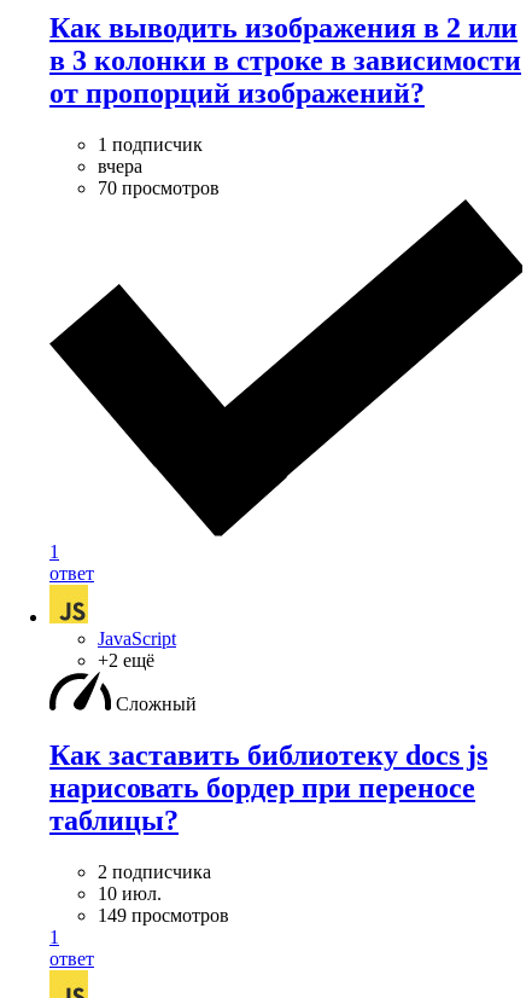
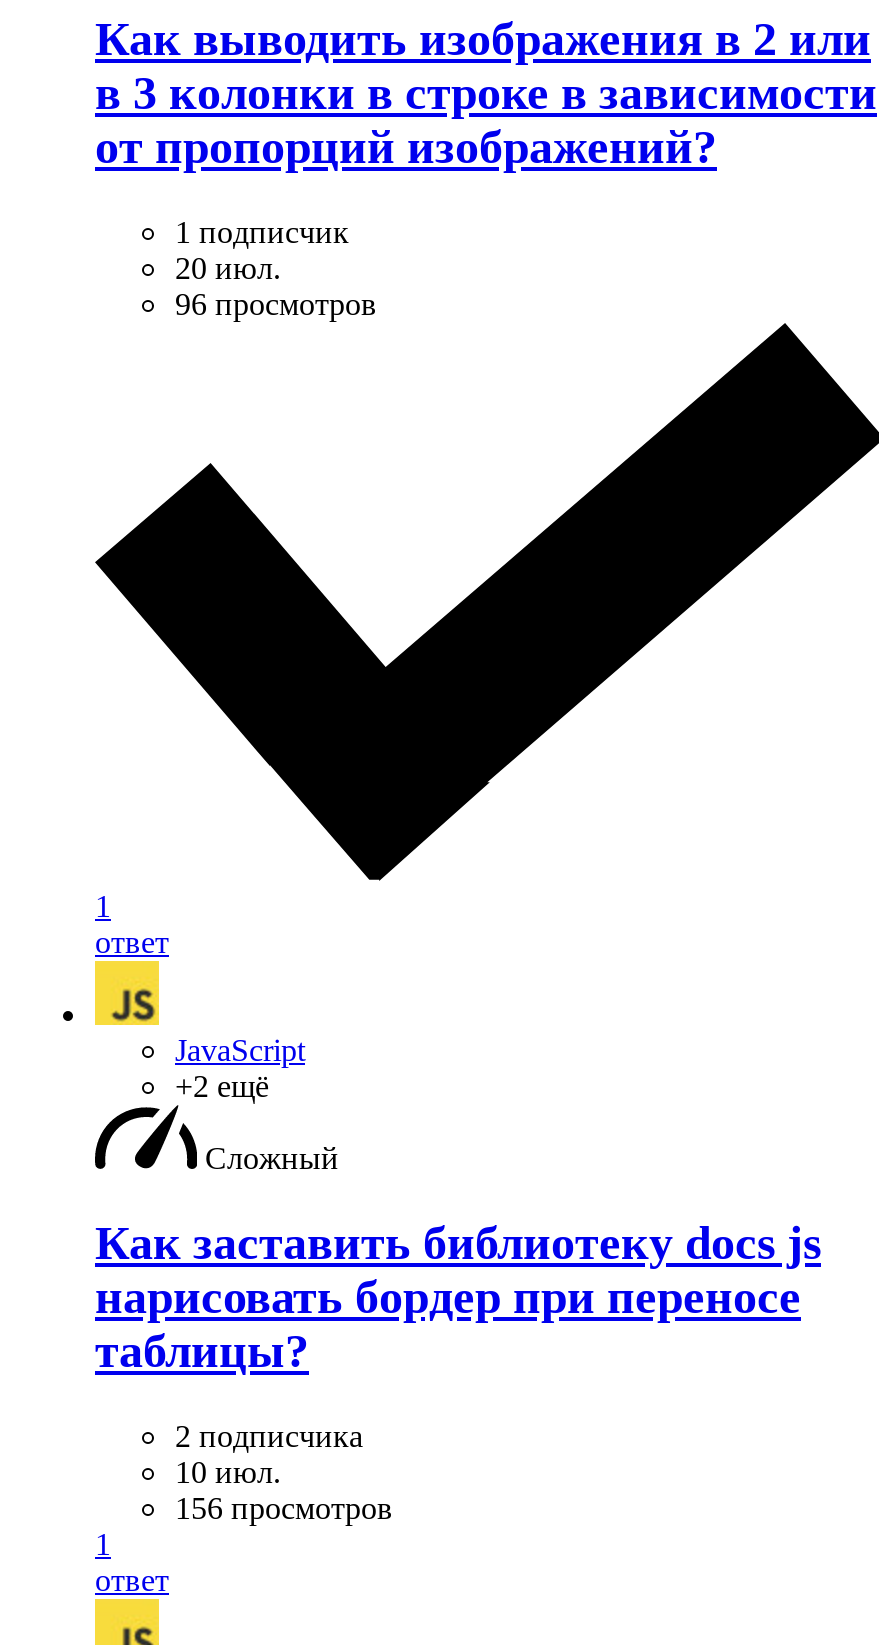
- вчера
- 70 просмотров
+ 20 июл.
+ 96 просмотров

- 149 просмотров
+ 156 просмотров
